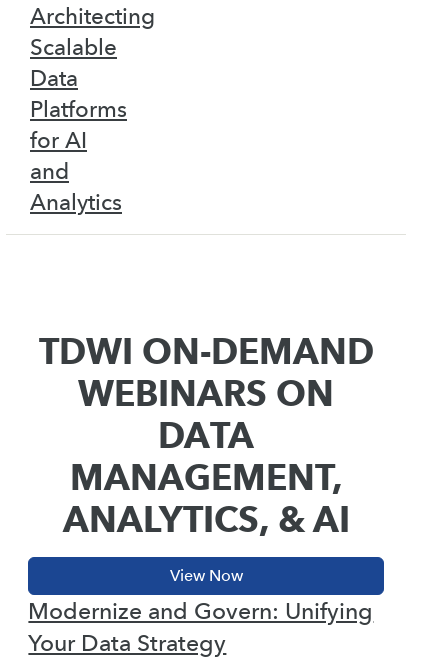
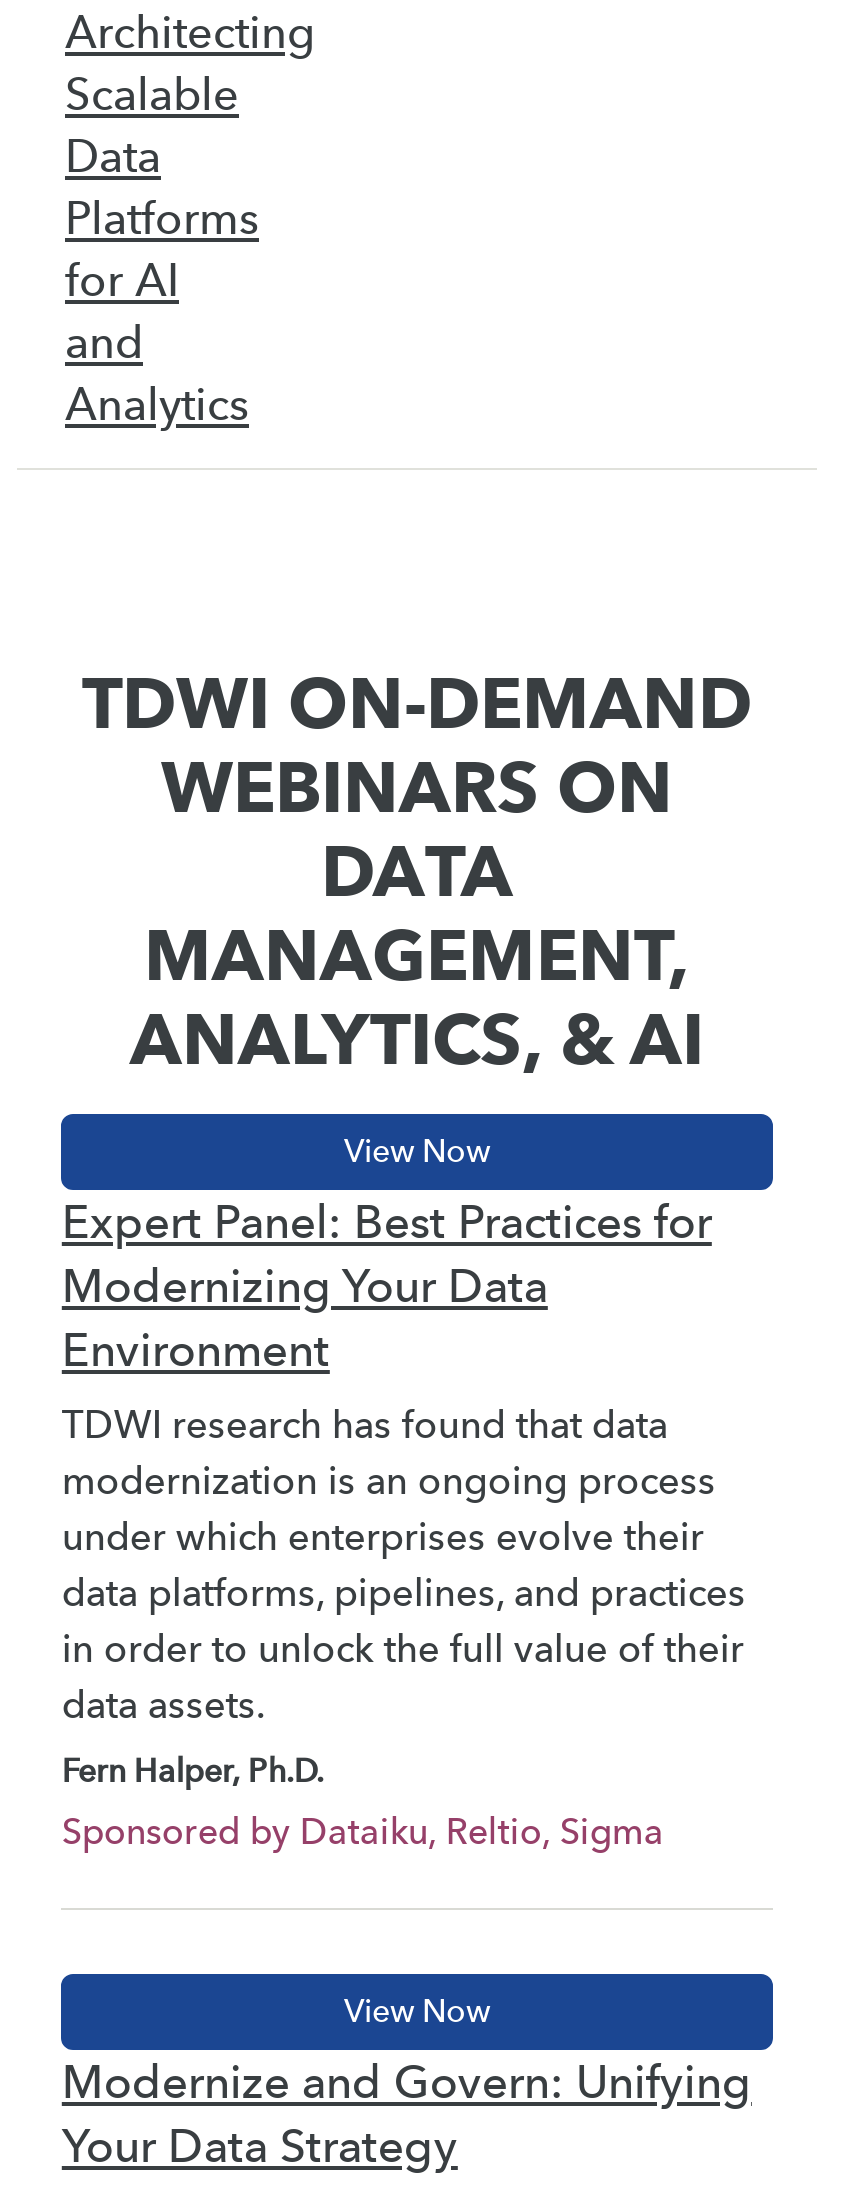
+ Expert Panel: Best Practices for
+ Modernizing Your Data
+ Environment
+ TDWI research has found that data
+ modernization is an ongoing process
+ under which enterprises evolve their
+ data platforms, pipelines, and practices
+ in order to unlock the full value of their
+ data assets.
+ Fern Halper, Ph.D.
+ Sponsored by Dataiku, Reltio, Sigma
